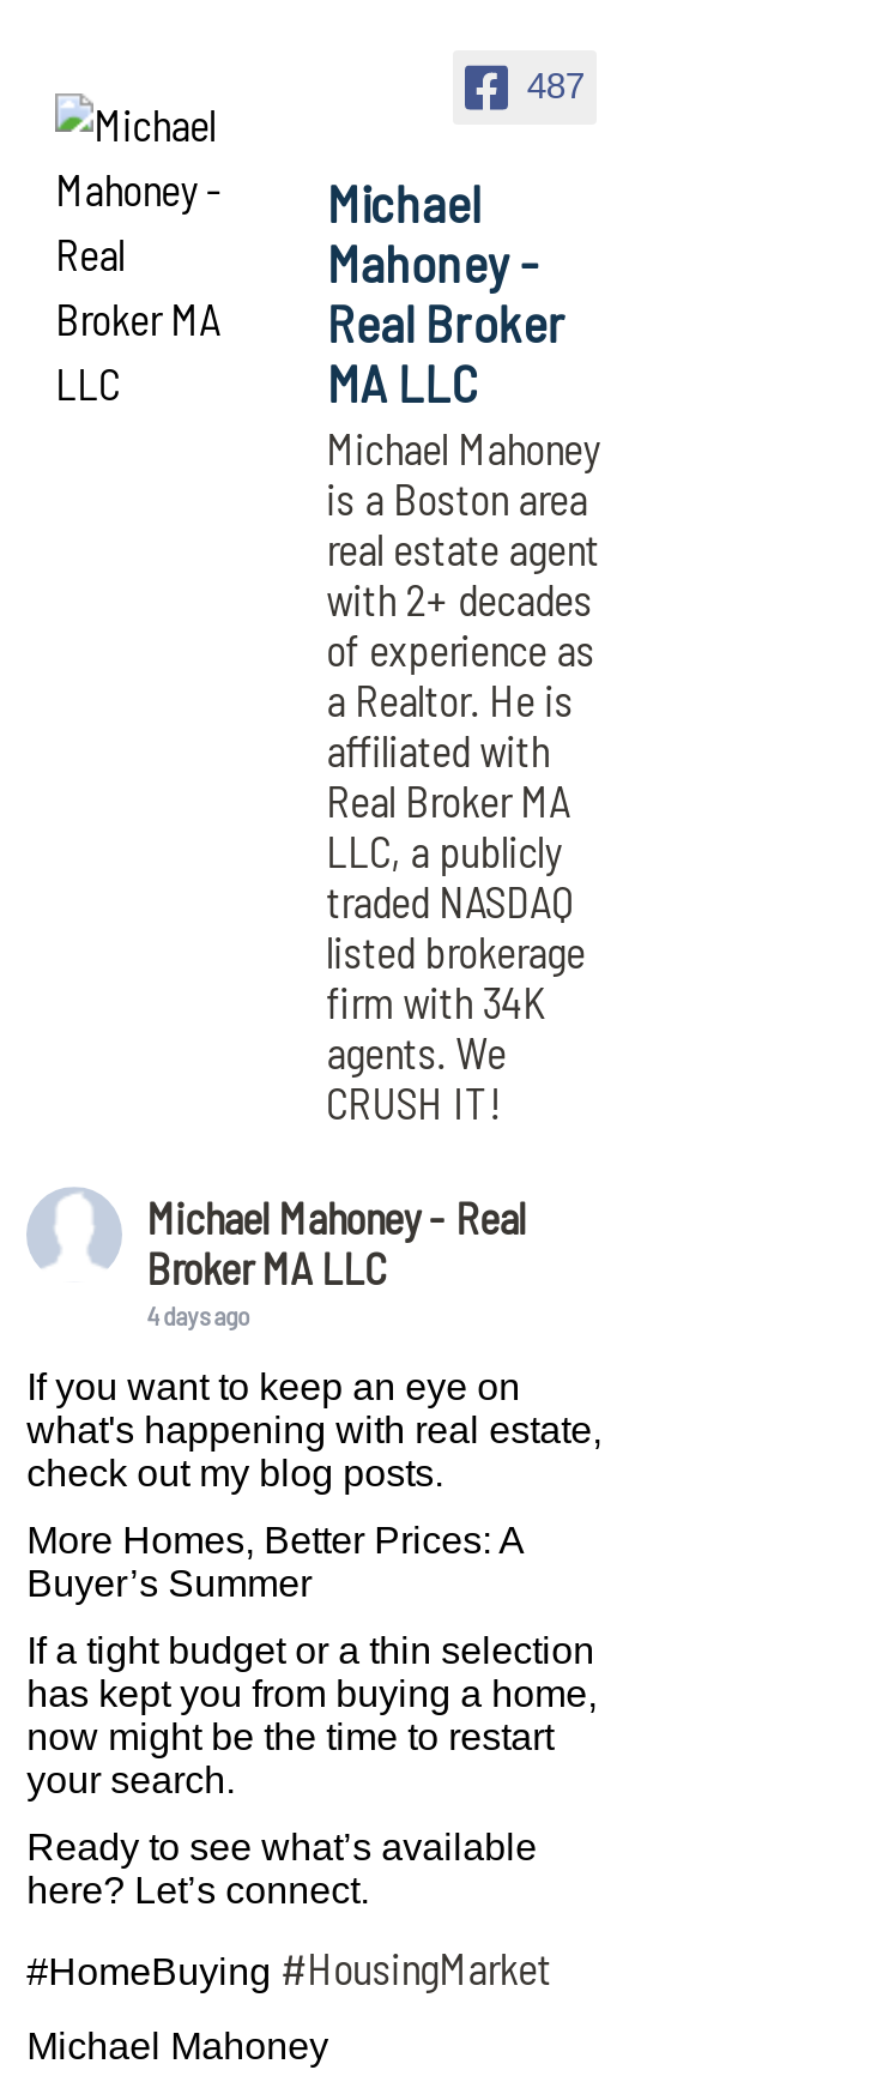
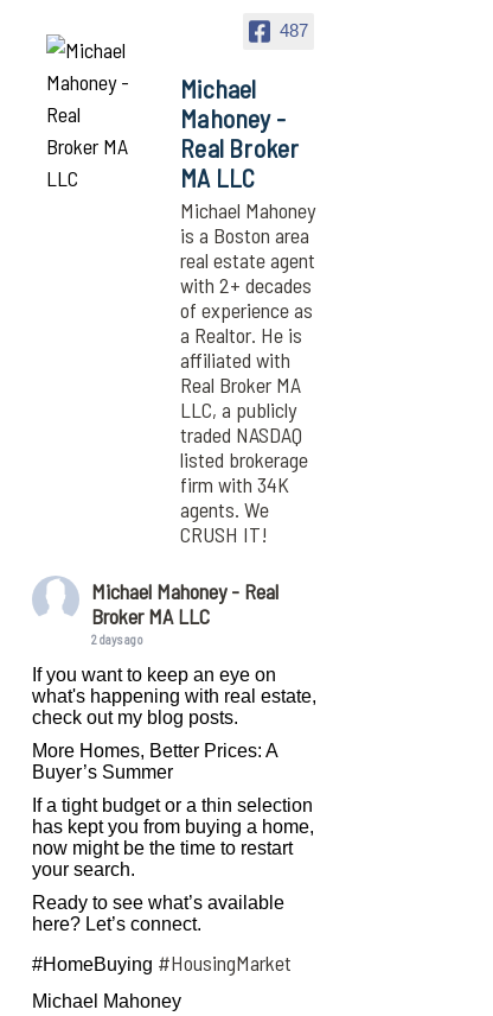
- 4 days ago
+ 2 days ago
